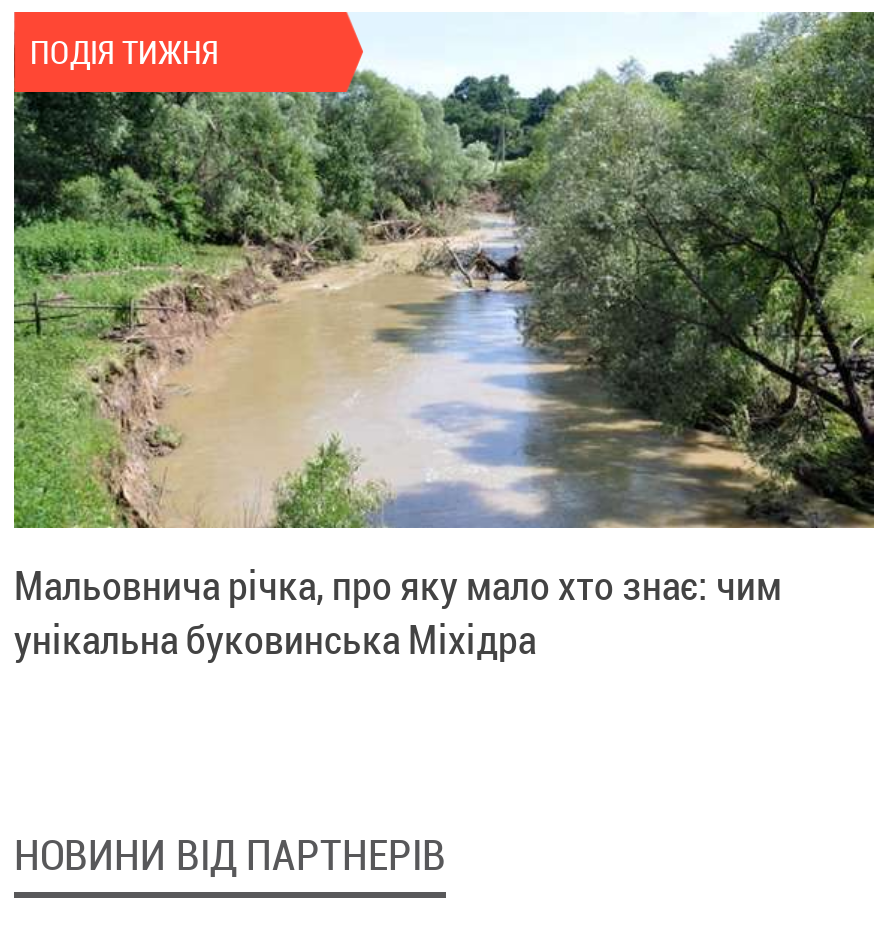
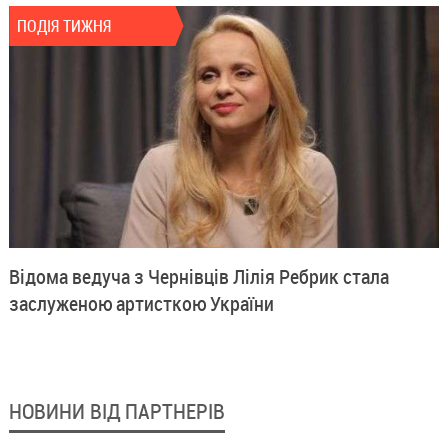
- [image]
- Мальовнича річка, про яку мало хто знає: чим
- унікальна буковинська Міхідра
+ [image]
+ Відома ведуча з Чернівців Лілія Ребрик стала
+ заслуженою артисткою України
